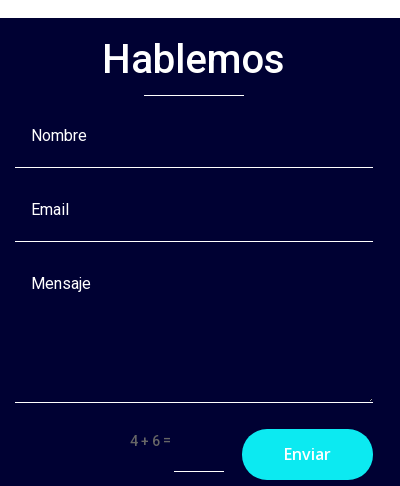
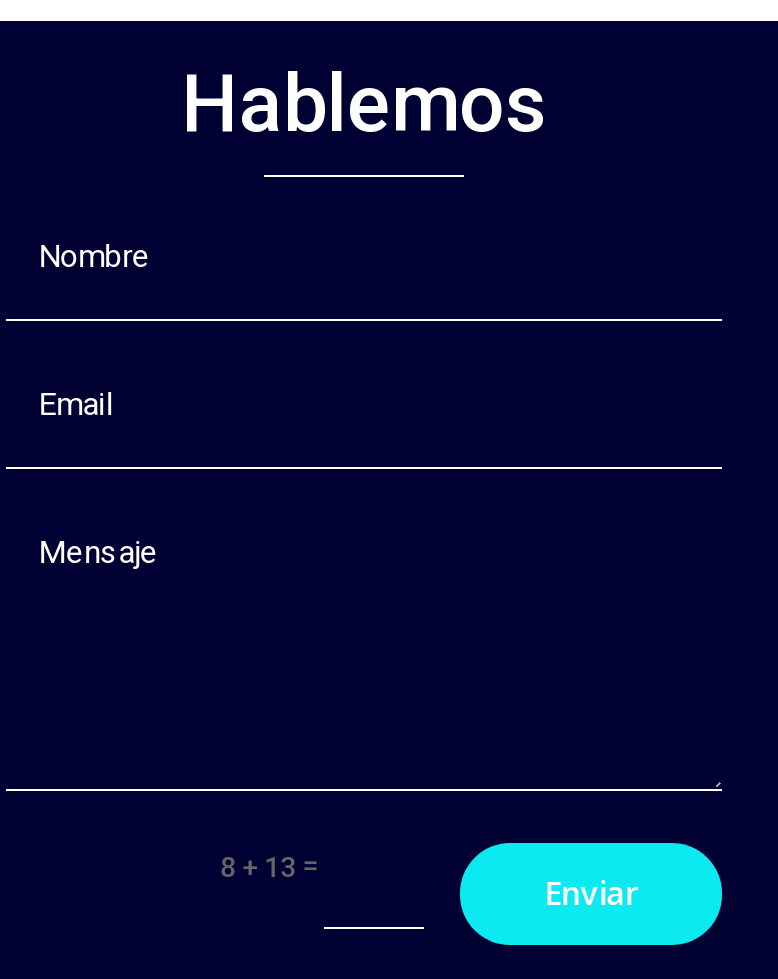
- 4 + 6 =
+ 8 + 13 =
